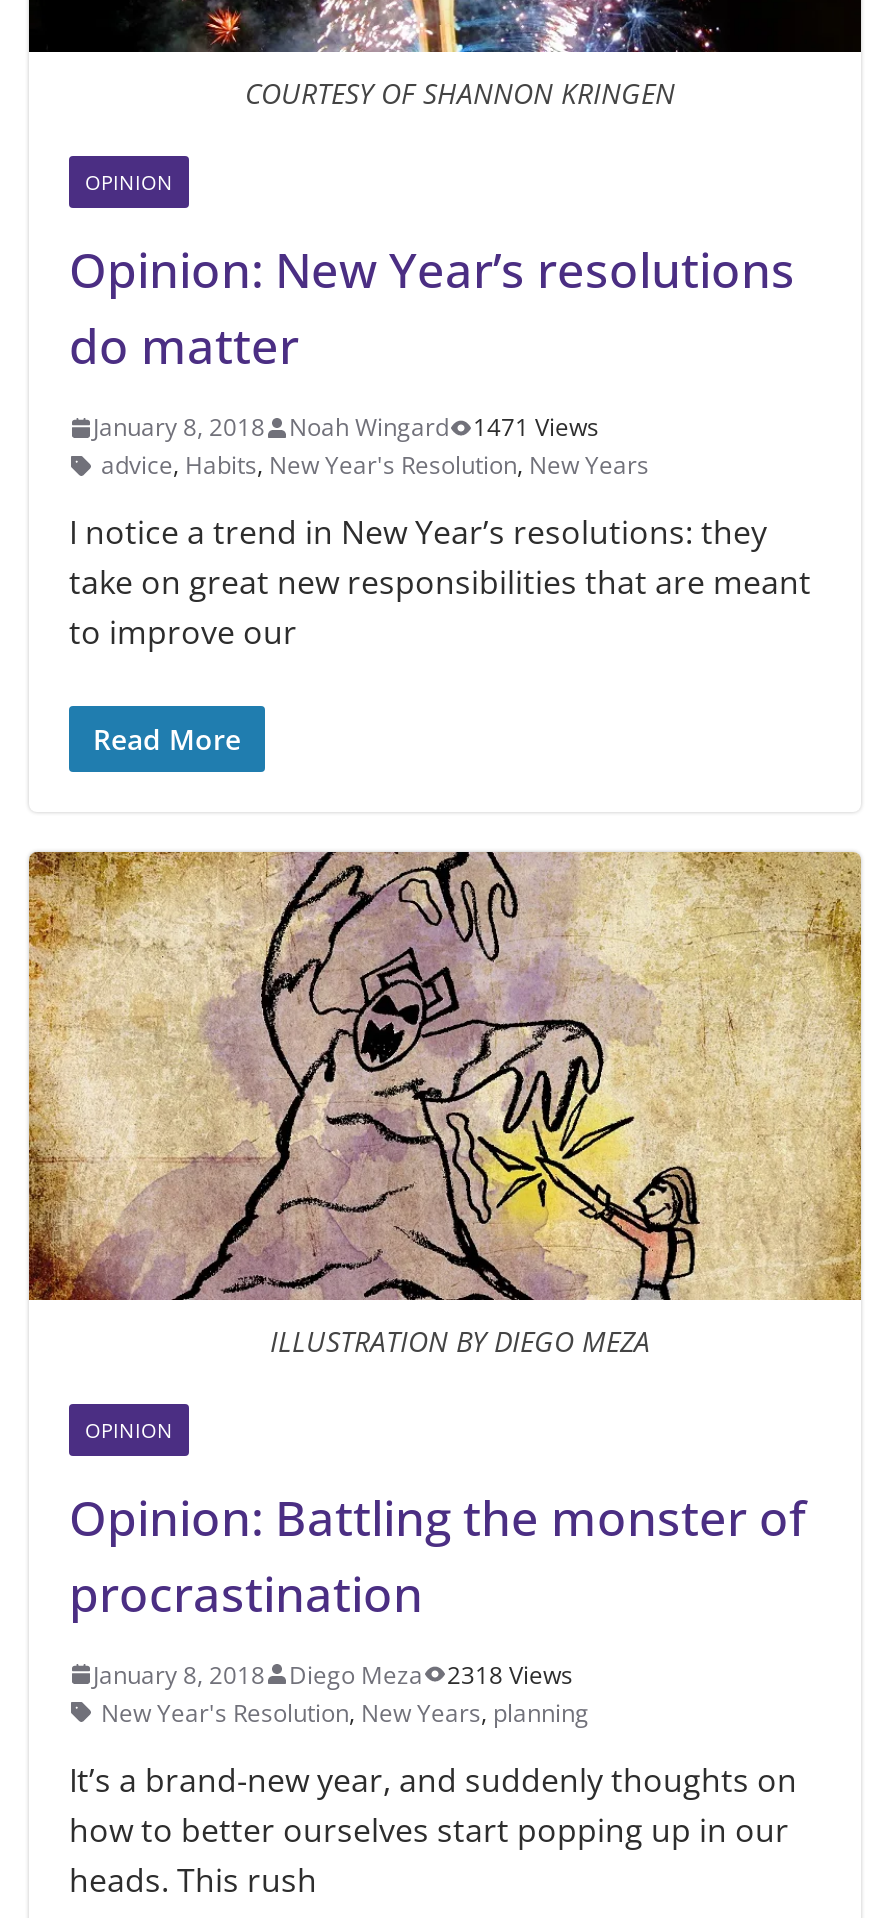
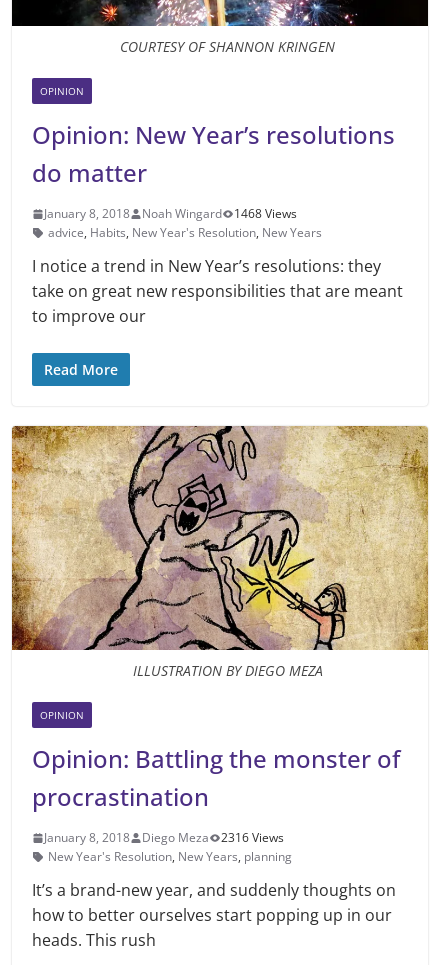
- January 8, 2018 Noah Wingard 1471 Views
+ January 8, 2018 Noah Wingard 1468 Views

- January 8, 2018 Diego Meza 2318 Views
+ January 8, 2018 Diego Meza 2316 Views
